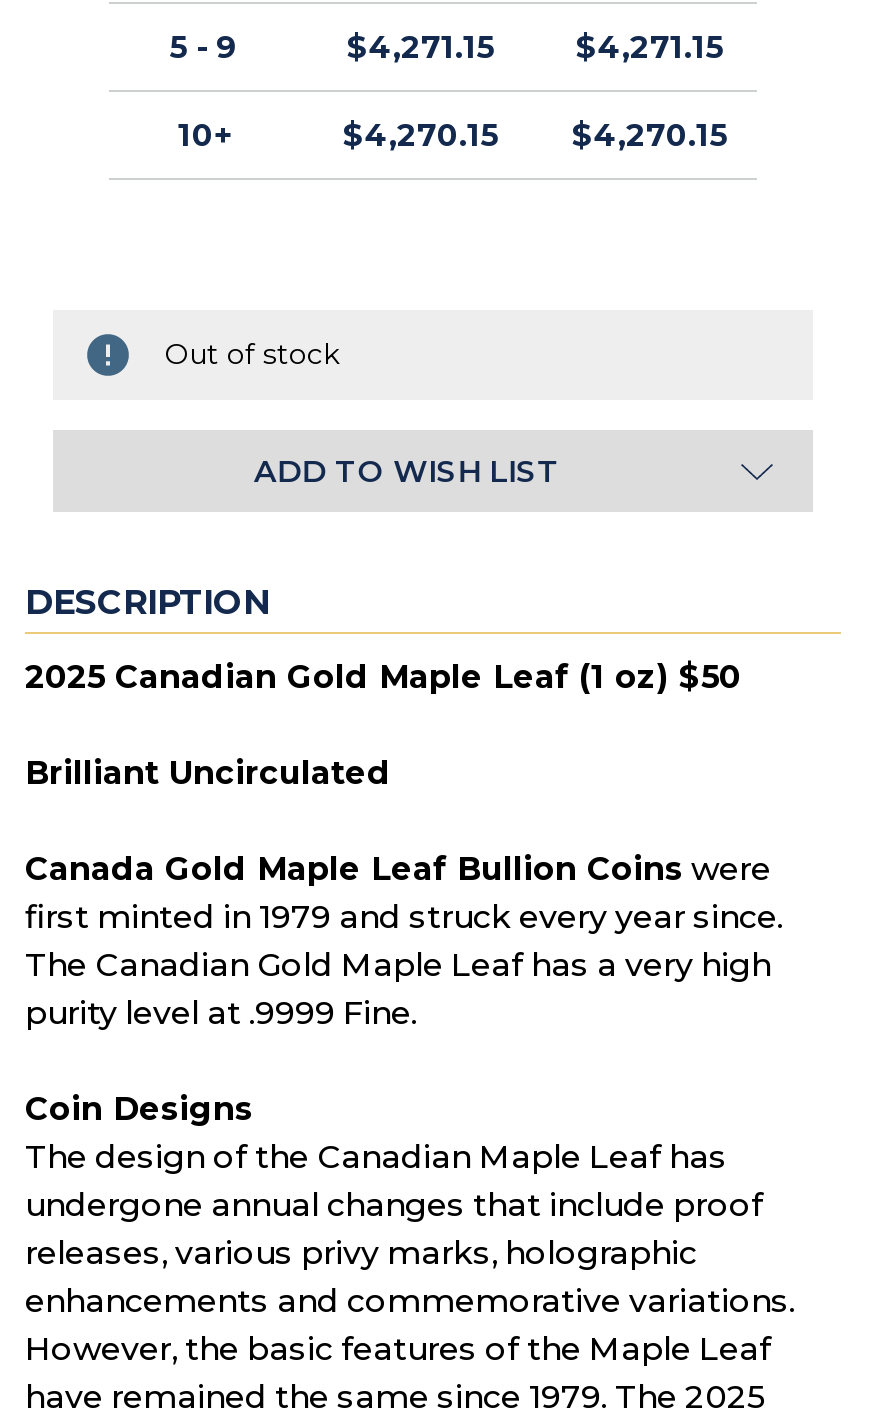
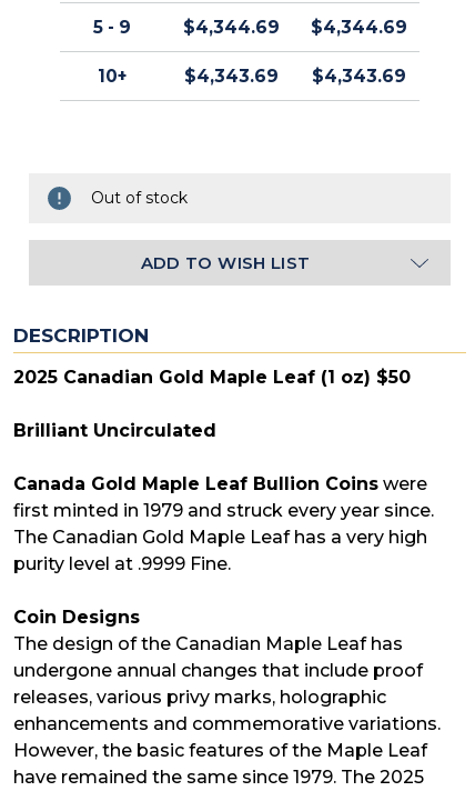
- $4,271.15
+ $4,344.69

- $4,271.15
+ $4,344.69

- $4,270.15
+ $4,343.69

- $4,270.15
+ $4,343.69
